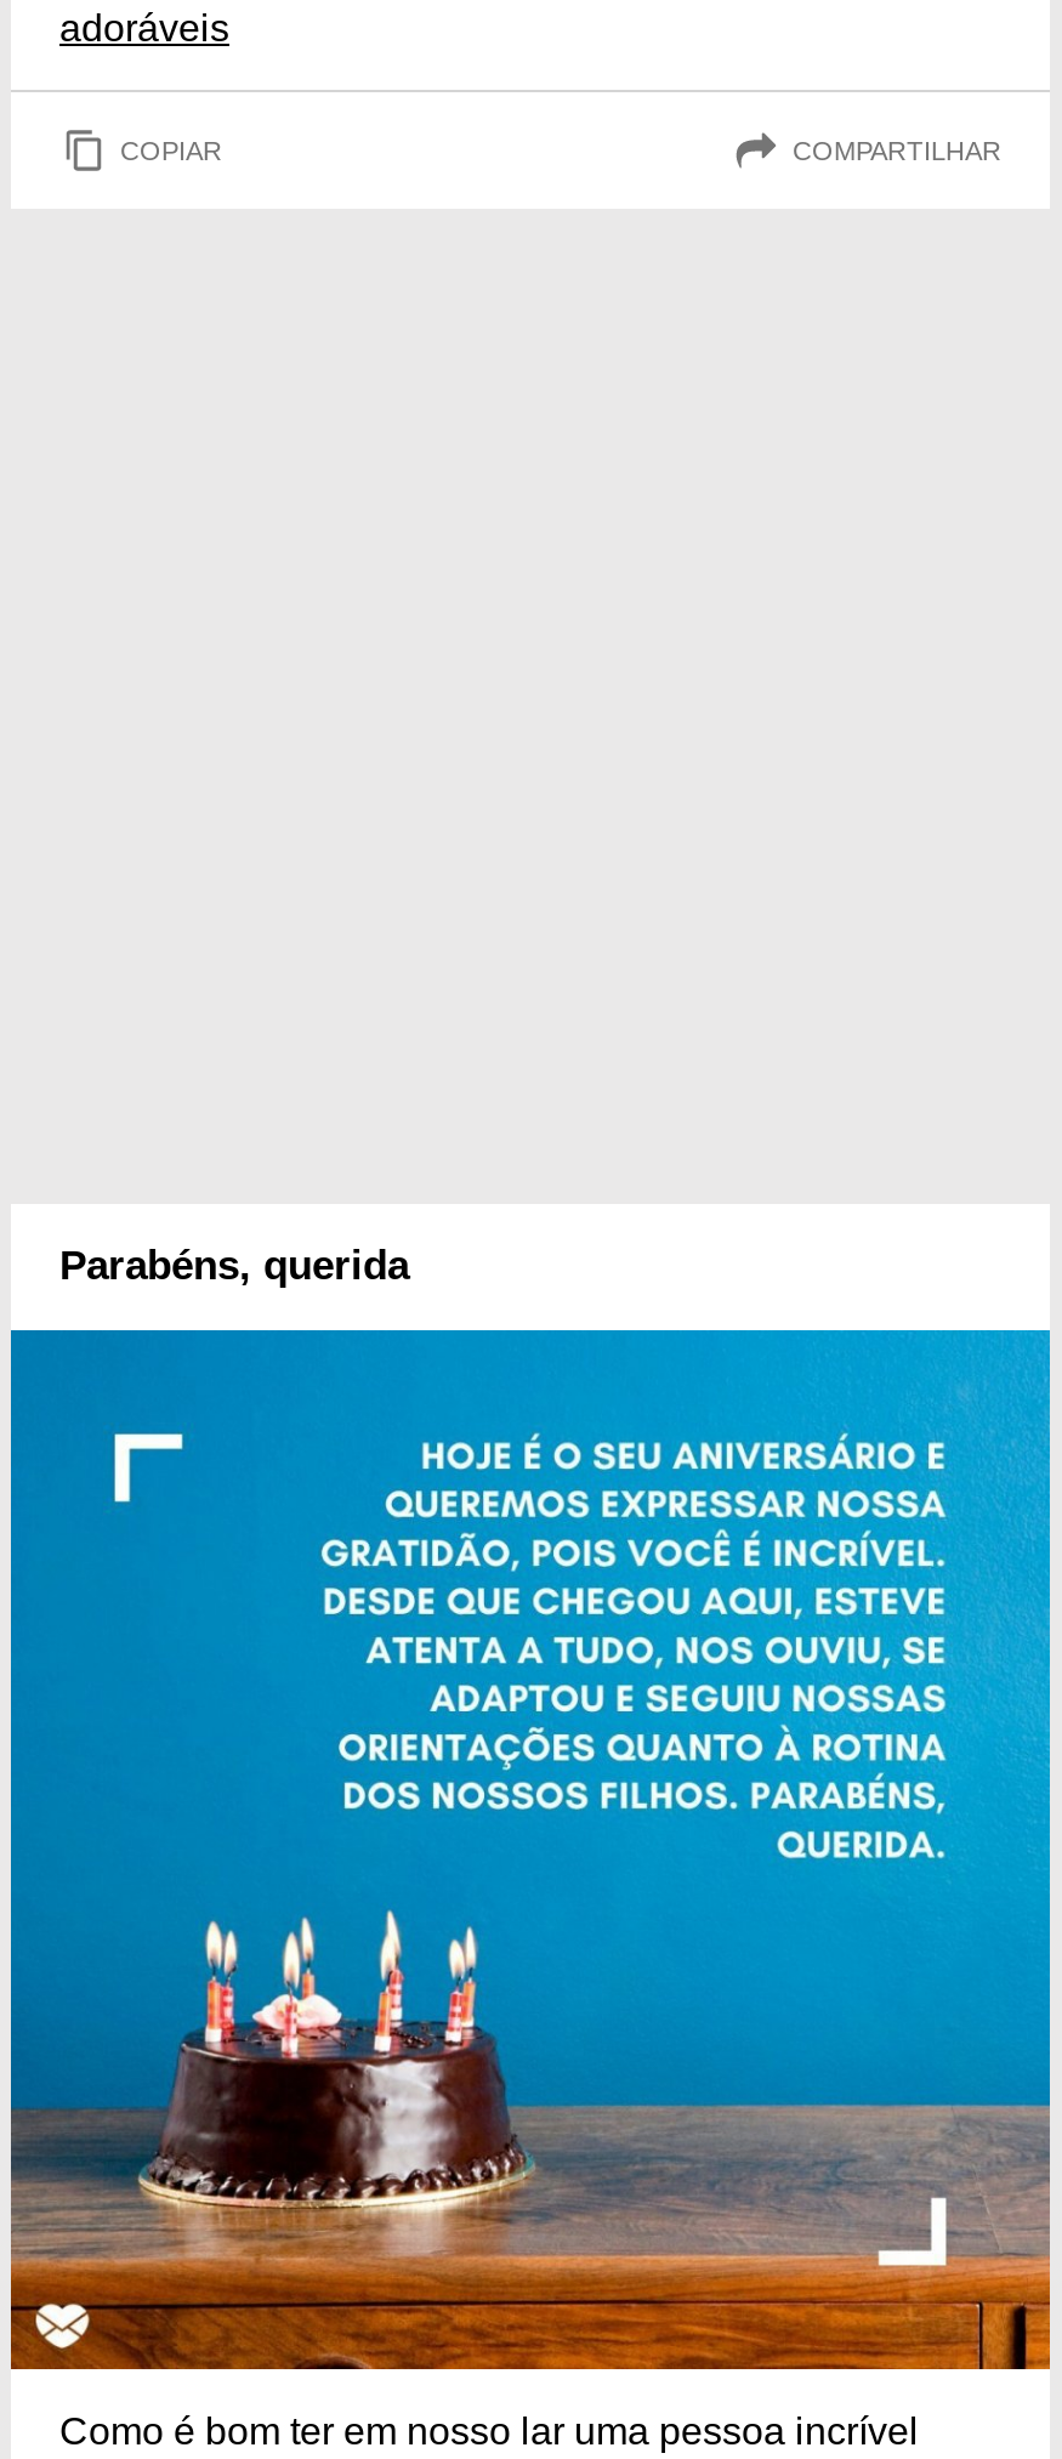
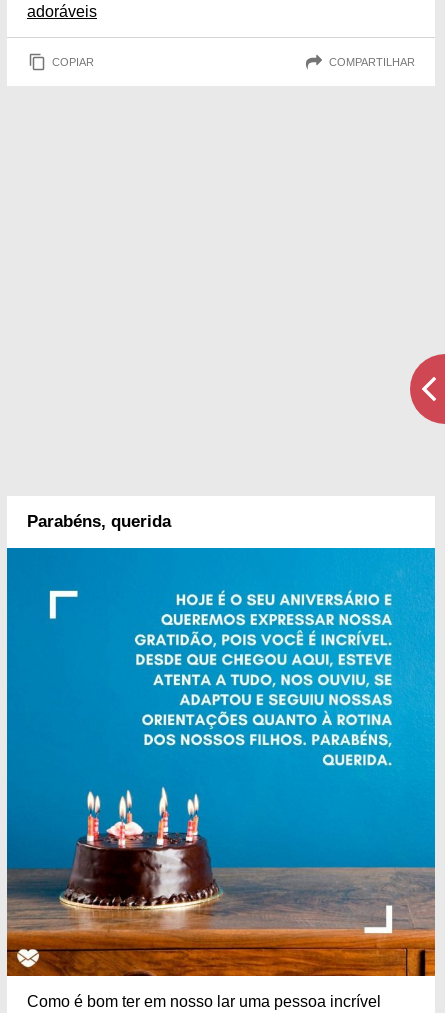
+ [image]
